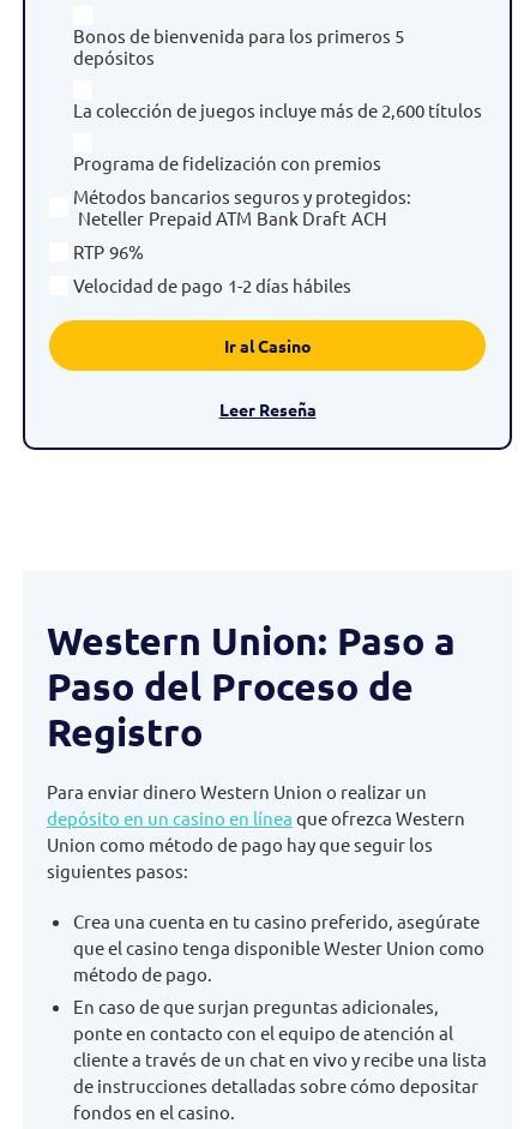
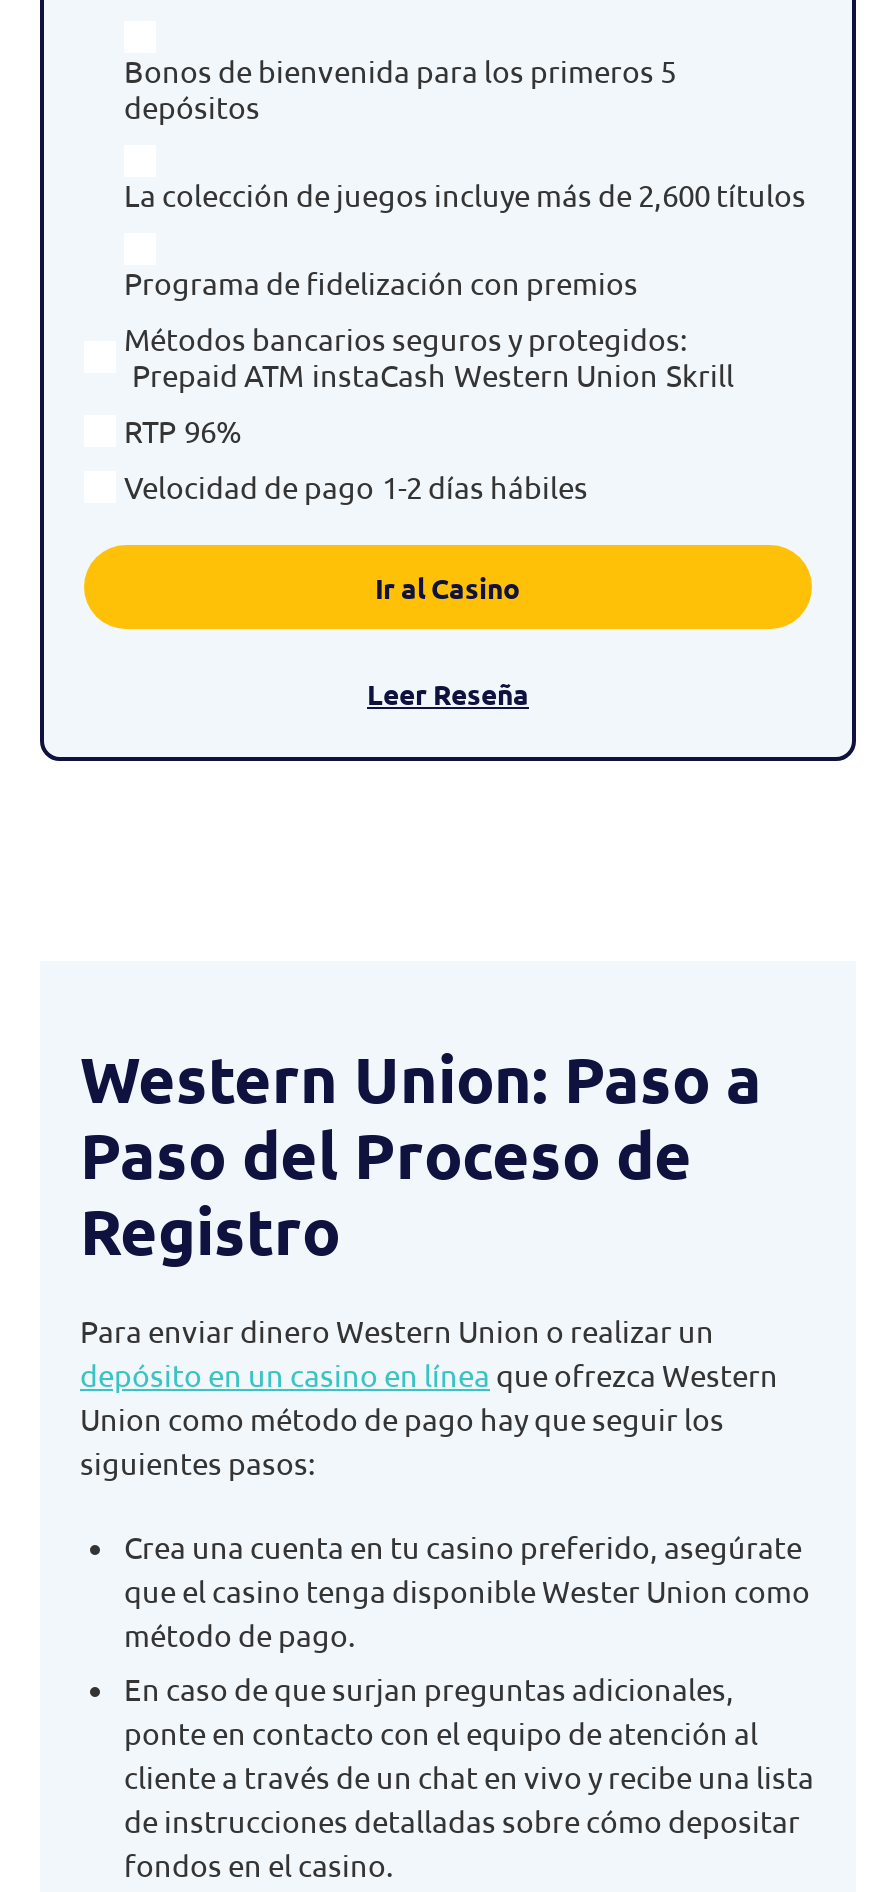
- Neteller Prepaid ATM Bank Draft ACH
+ Prepaid ATM instaCash Western Union Skrill
